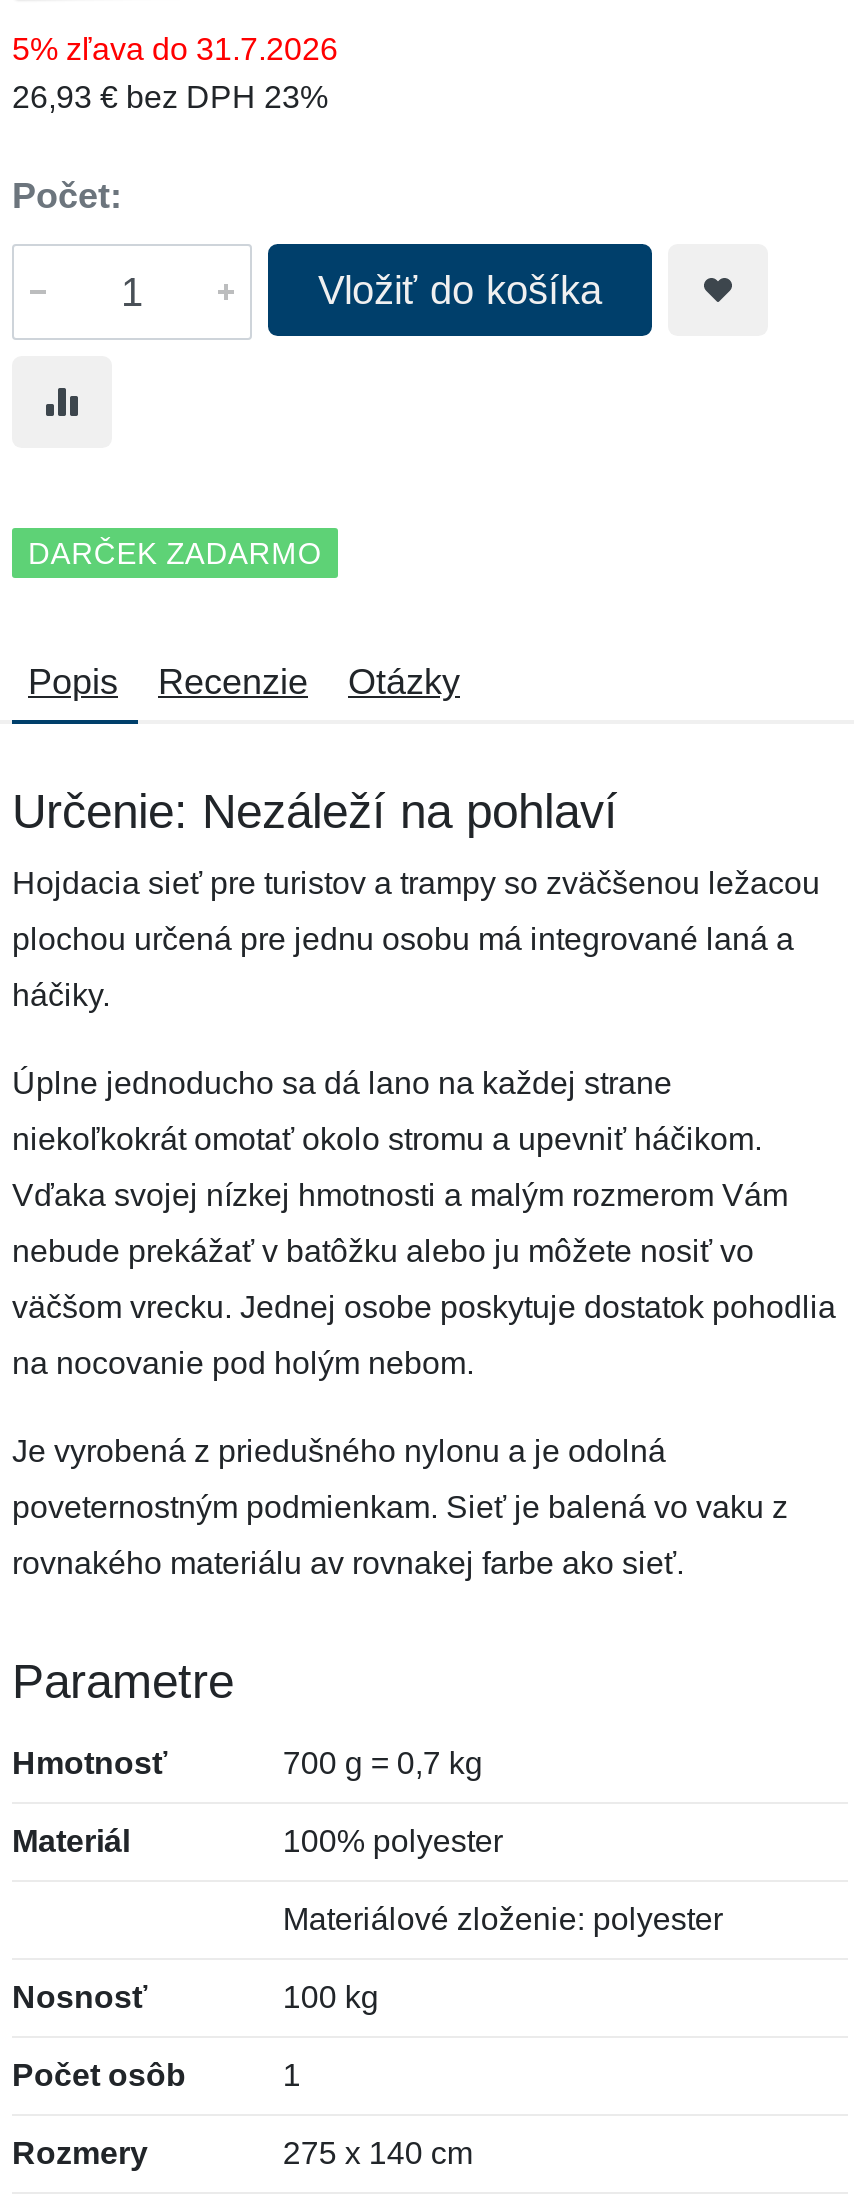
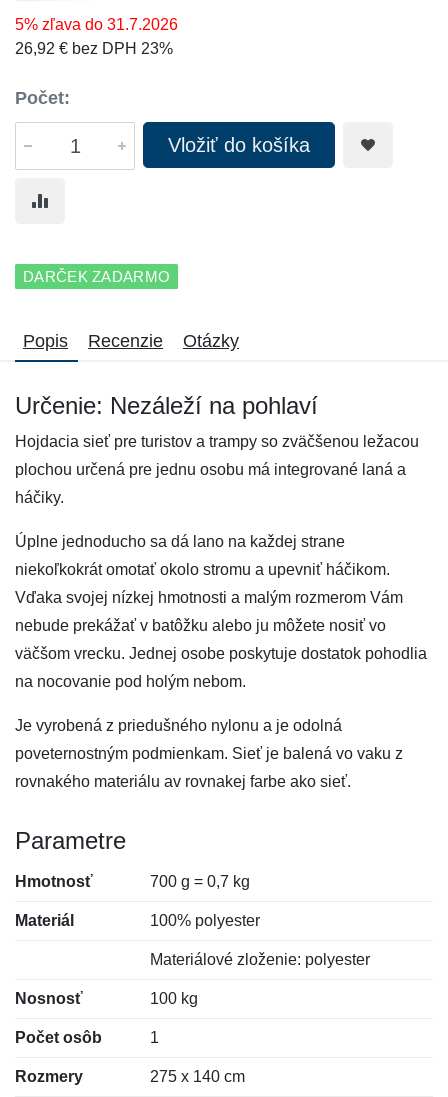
- 26,93 € bez DPH 23%
+ 26,92 € bez DPH 23%
